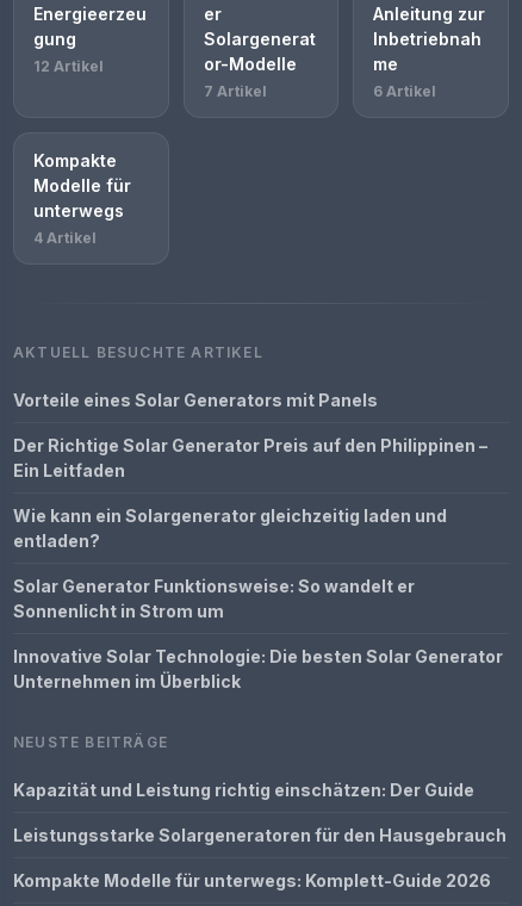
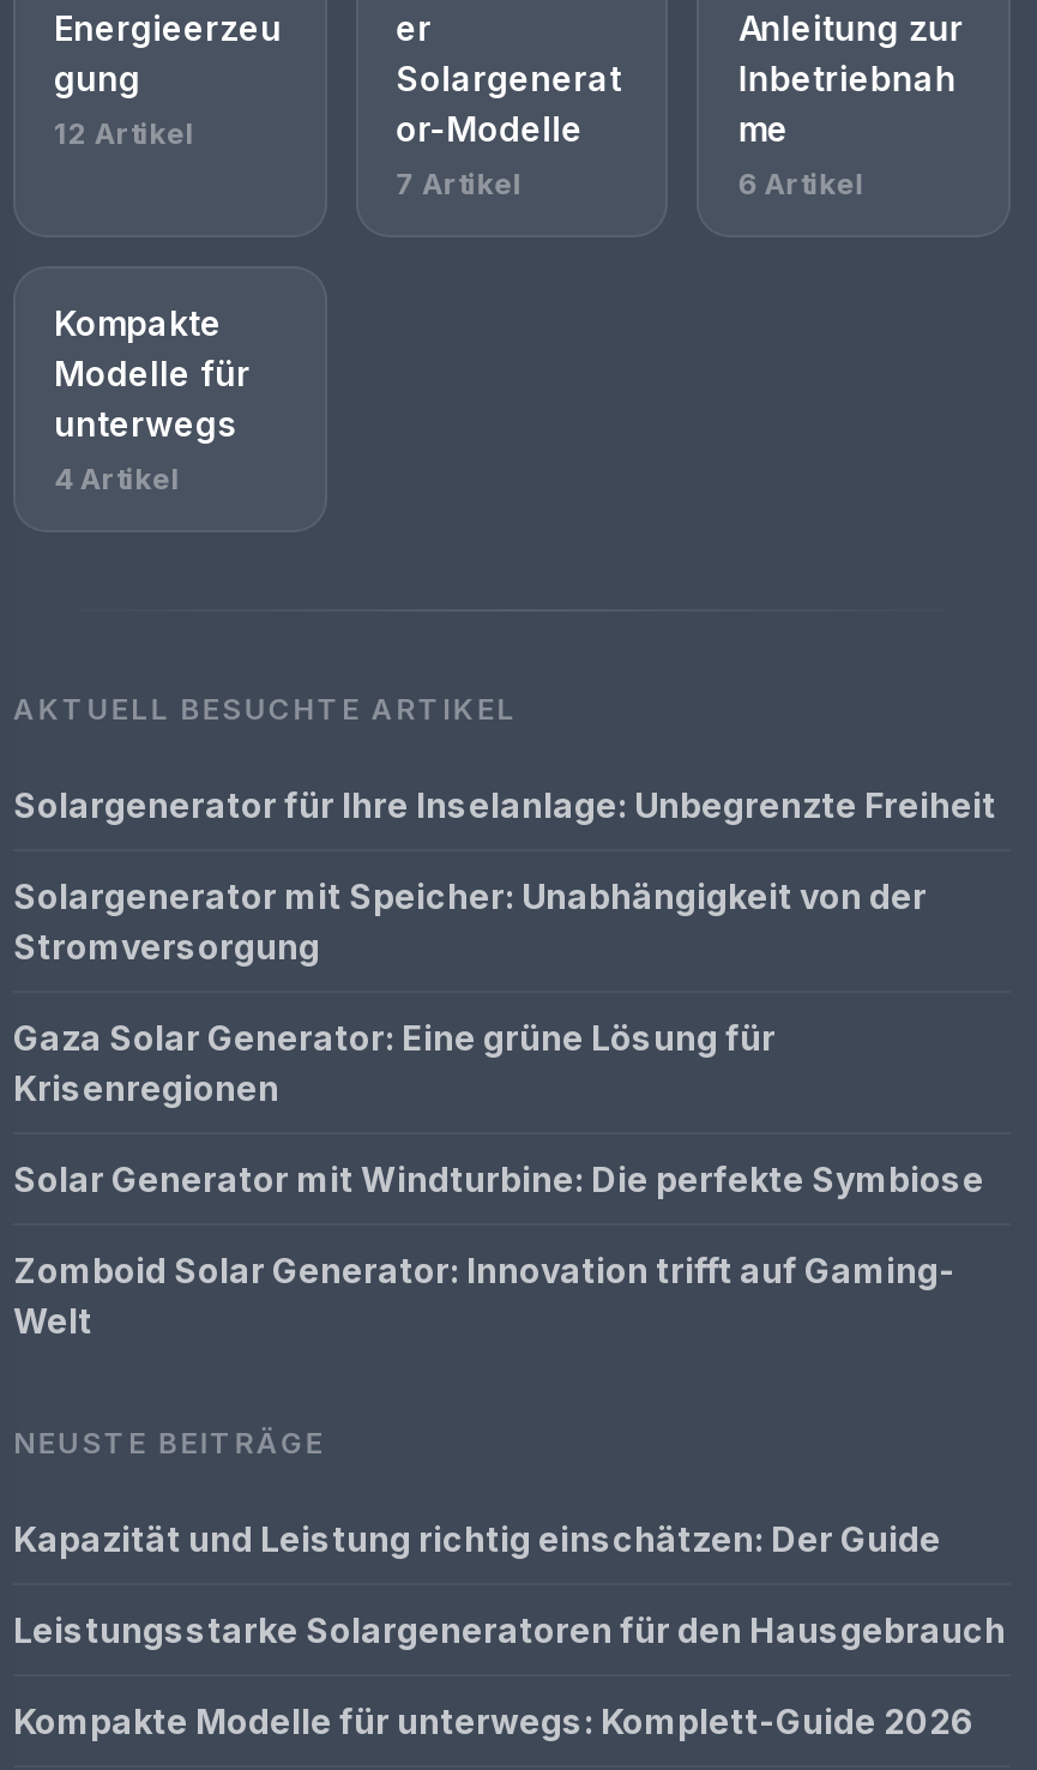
- Vorteile eines Solar Generators mit Panels
+ Solargenerator für Ihre Inselanlage: Unbegrenzte Freiheit

- Der Richtige Solar Generator Preis auf den Philippinen –
- Ein Leitfaden
+ Solargenerator mit Speicher: Unabhängigkeit von der
+ Stromversorgung

- Wie kann ein Solargenerator gleichzeitig laden und
- entladen?
+ Gaza Solar Generator: Eine grüne Lösung für
+ Krisenregionen

- Solar Generator Funktionsweise: So wandelt er
- Sonnenlicht in Strom um
+ Solar Generator mit Windturbine: Die perfekte Symbiose

- Innovative Solar Technologie: Die besten Solar Generator
- Unternehmen im Überblick
+ Zomboid Solar Generator: Innovation trifft auf Gaming-
+ Welt
